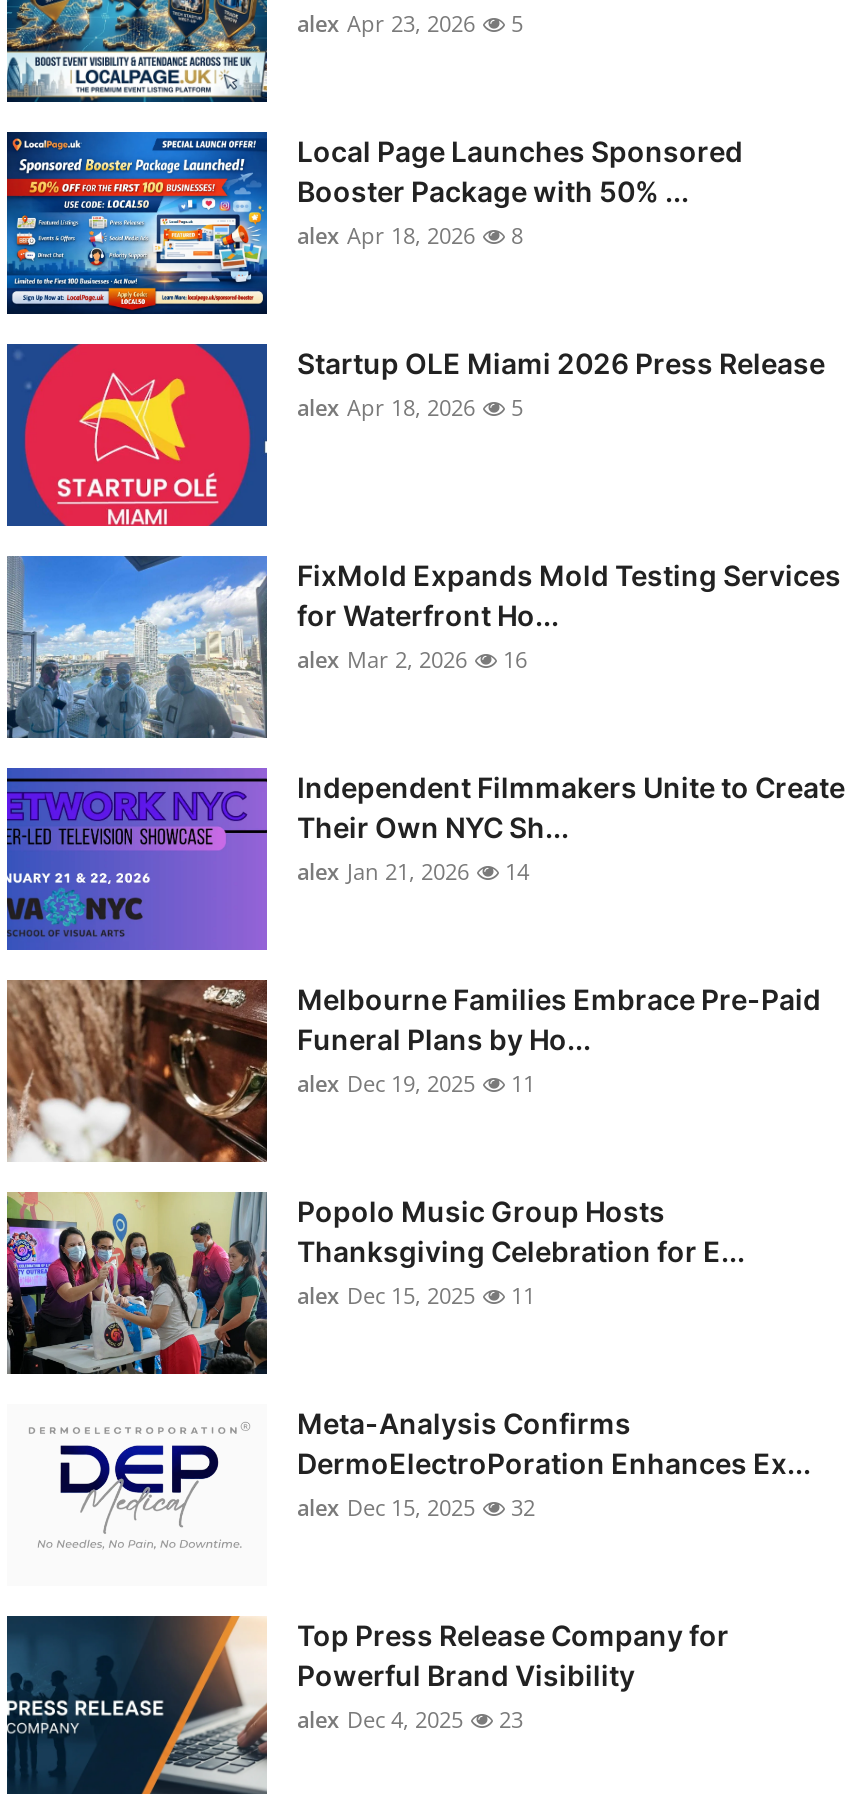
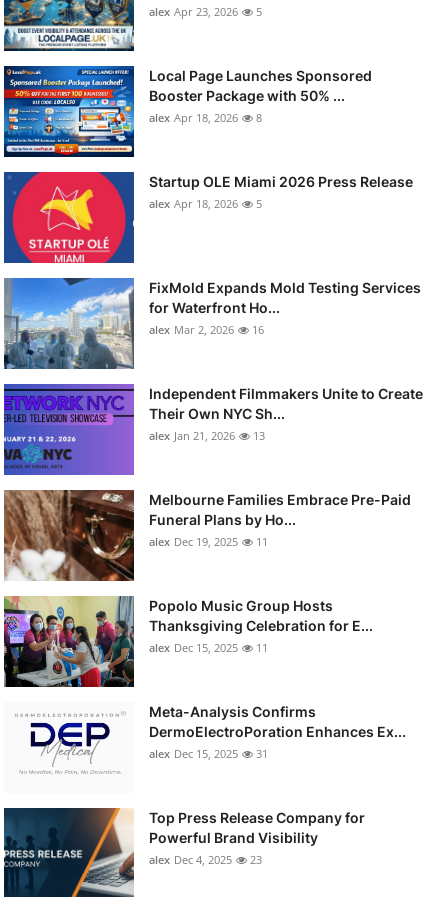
- alex Jan 21, 2026 14
+ alex Jan 21, 2026 13

- alex Dec 15, 2025 32
+ alex Dec 15, 2025 31
